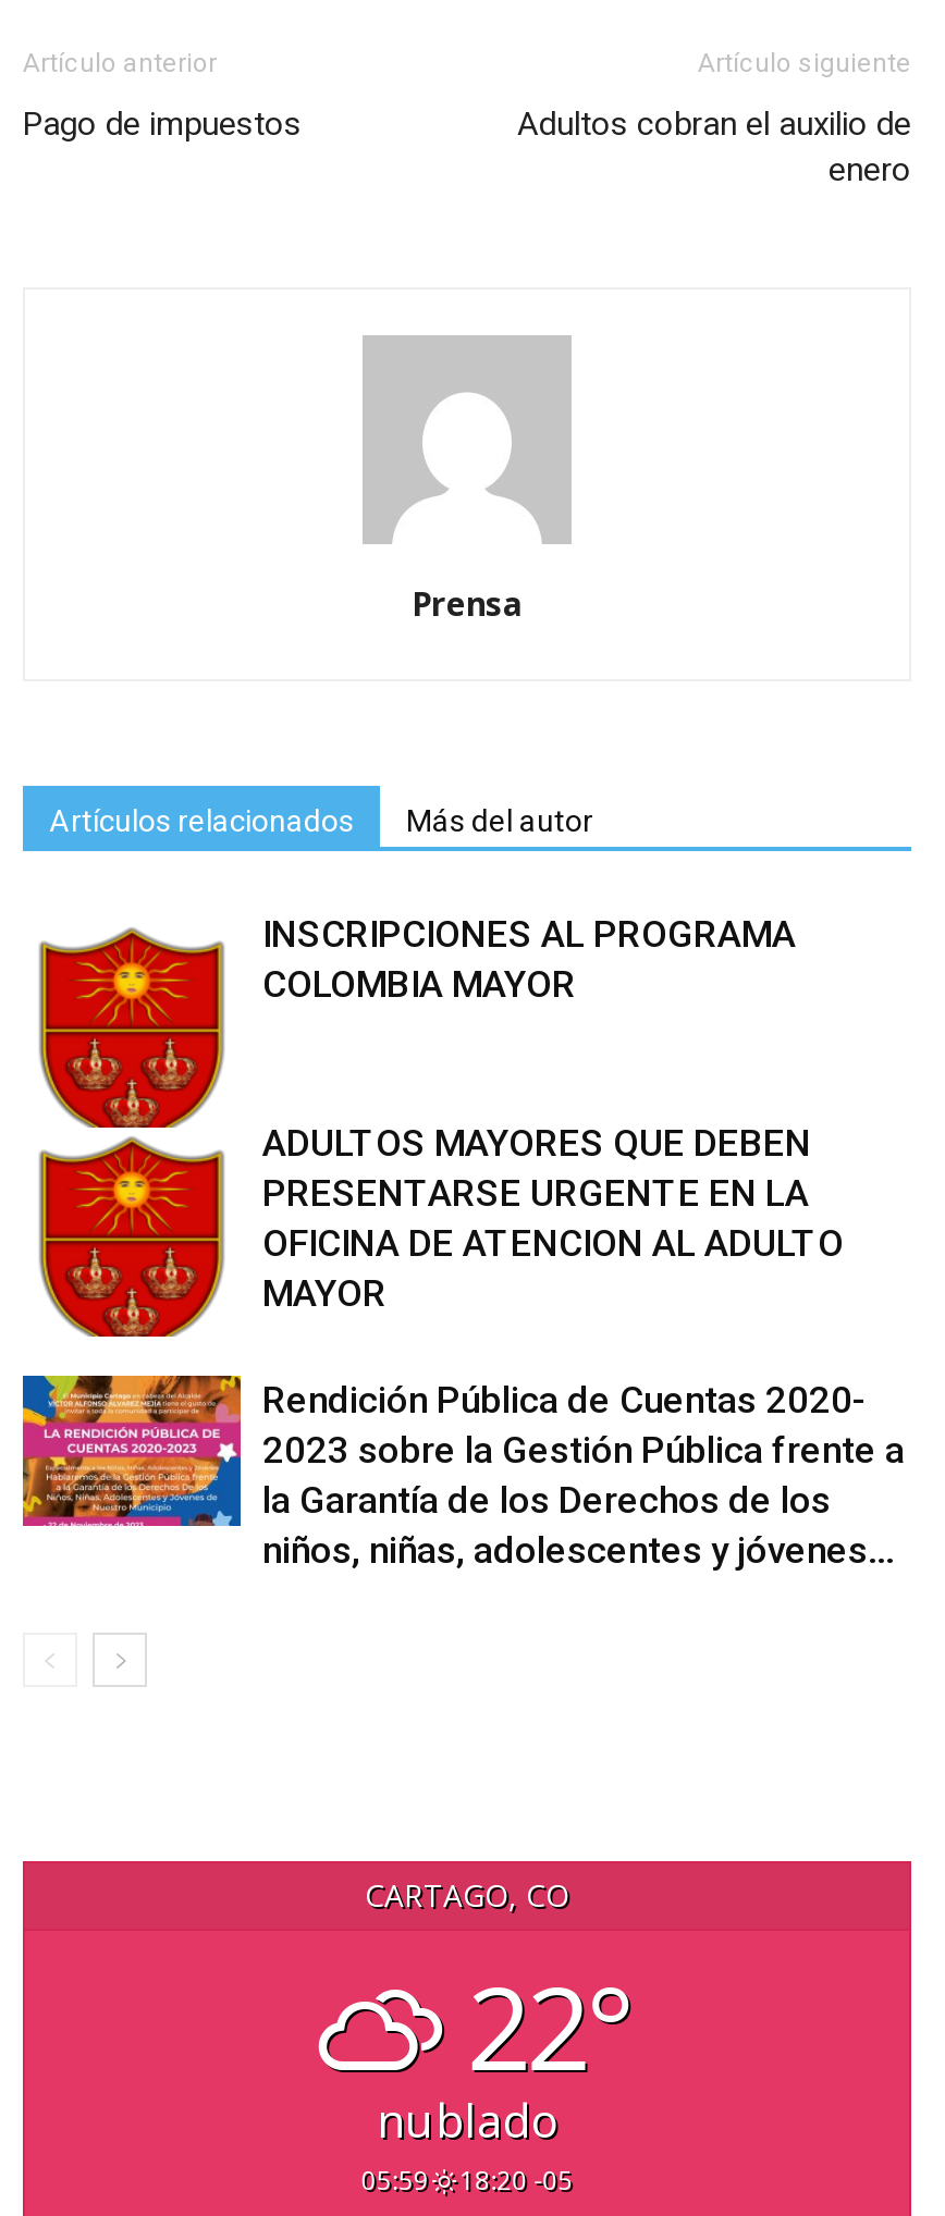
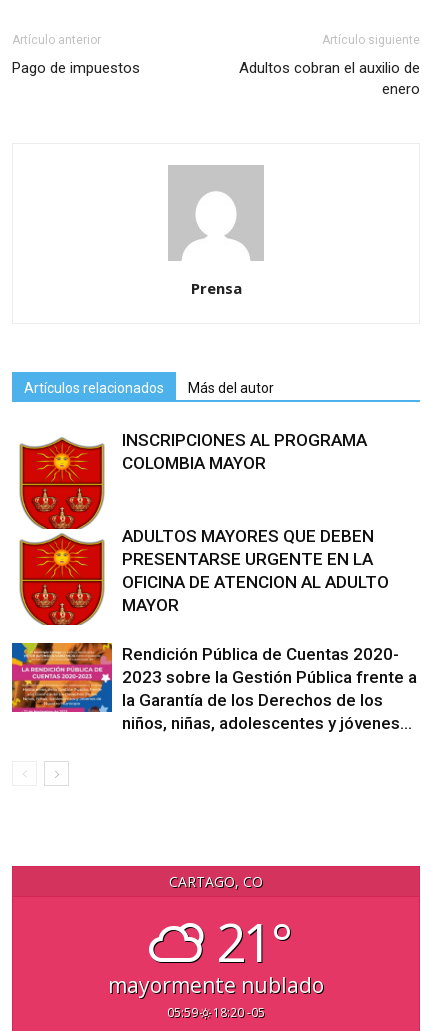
- [image]
- 22°
- nublado
+ [image]
+ 21°
+ mayormente nublado
